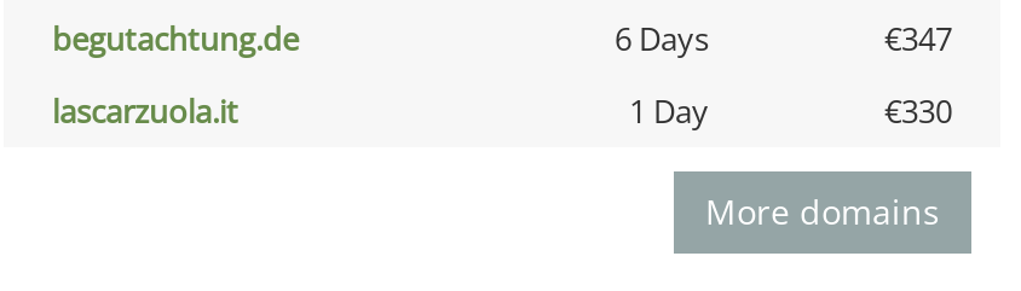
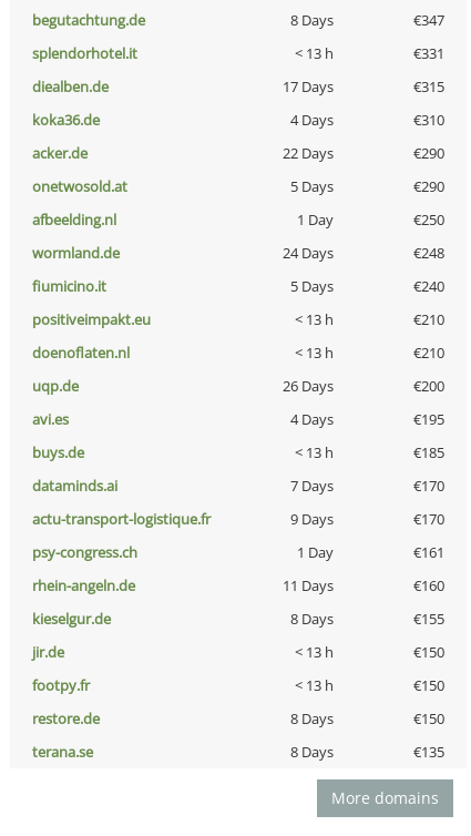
- 6 Days
+ 8 Days

- lascarzuola.it
+ splendorhotel.it
+ < 13 h
+ €331
+ diealben.de
+ 17 Days
+ €315
+ koka36.de
+ 4 Days
+ €310
+ acker.de
+ 22 Days
+ €290
+ onetwosold.at
+ 5 Days
+ €290
+ afbeelding.nl

- €330
+ €250
+ wormland.de
+ 24 Days
+ €248
+ fiumicino.it
+ 5 Days
+ €240
+ positiveimpakt.eu
+ < 13 h
+ €210
+ doenoflaten.nl
+ < 13 h
+ €210
+ uqp.de
+ 26 Days
+ €200
+ avi.es
+ 4 Days
+ €195
+ buys.de
+ < 13 h
+ €185
+ dataminds.ai
+ 7 Days
+ €170
+ actu-transport-logistique.fr
+ 9 Days
+ €170
+ psy-congress.ch
+ 1 Day
+ €161
+ rhein-angeln.de
+ 11 Days
+ €160
+ kieselgur.de
+ 8 Days
+ €155
+ jir.de
+ < 13 h
+ €150
+ footpy.fr
+ < 13 h
+ €150
+ restore.de
+ 8 Days
+ €150
+ terana.se
+ 8 Days
+ €135
